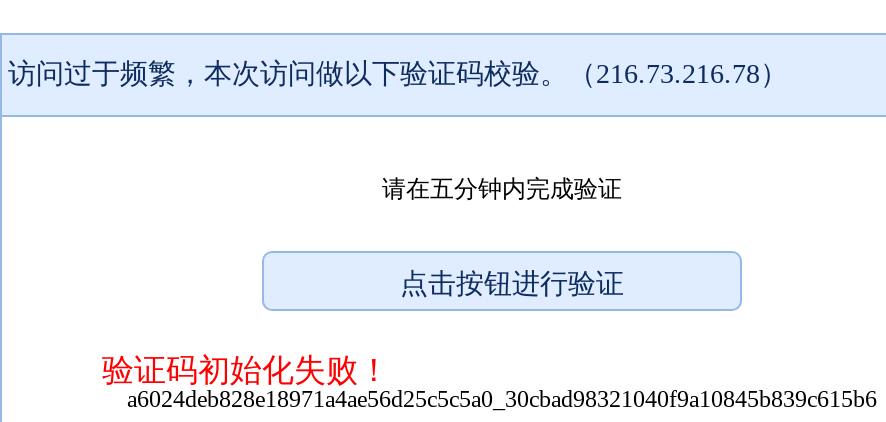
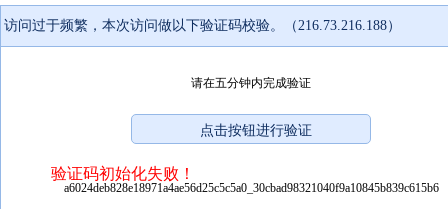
- 访问过于频繁，本次访问做以下验证码校验。（216.73.216.78）
+ 访问过于频繁，本次访问做以下验证码校验。（216.73.216.188）
